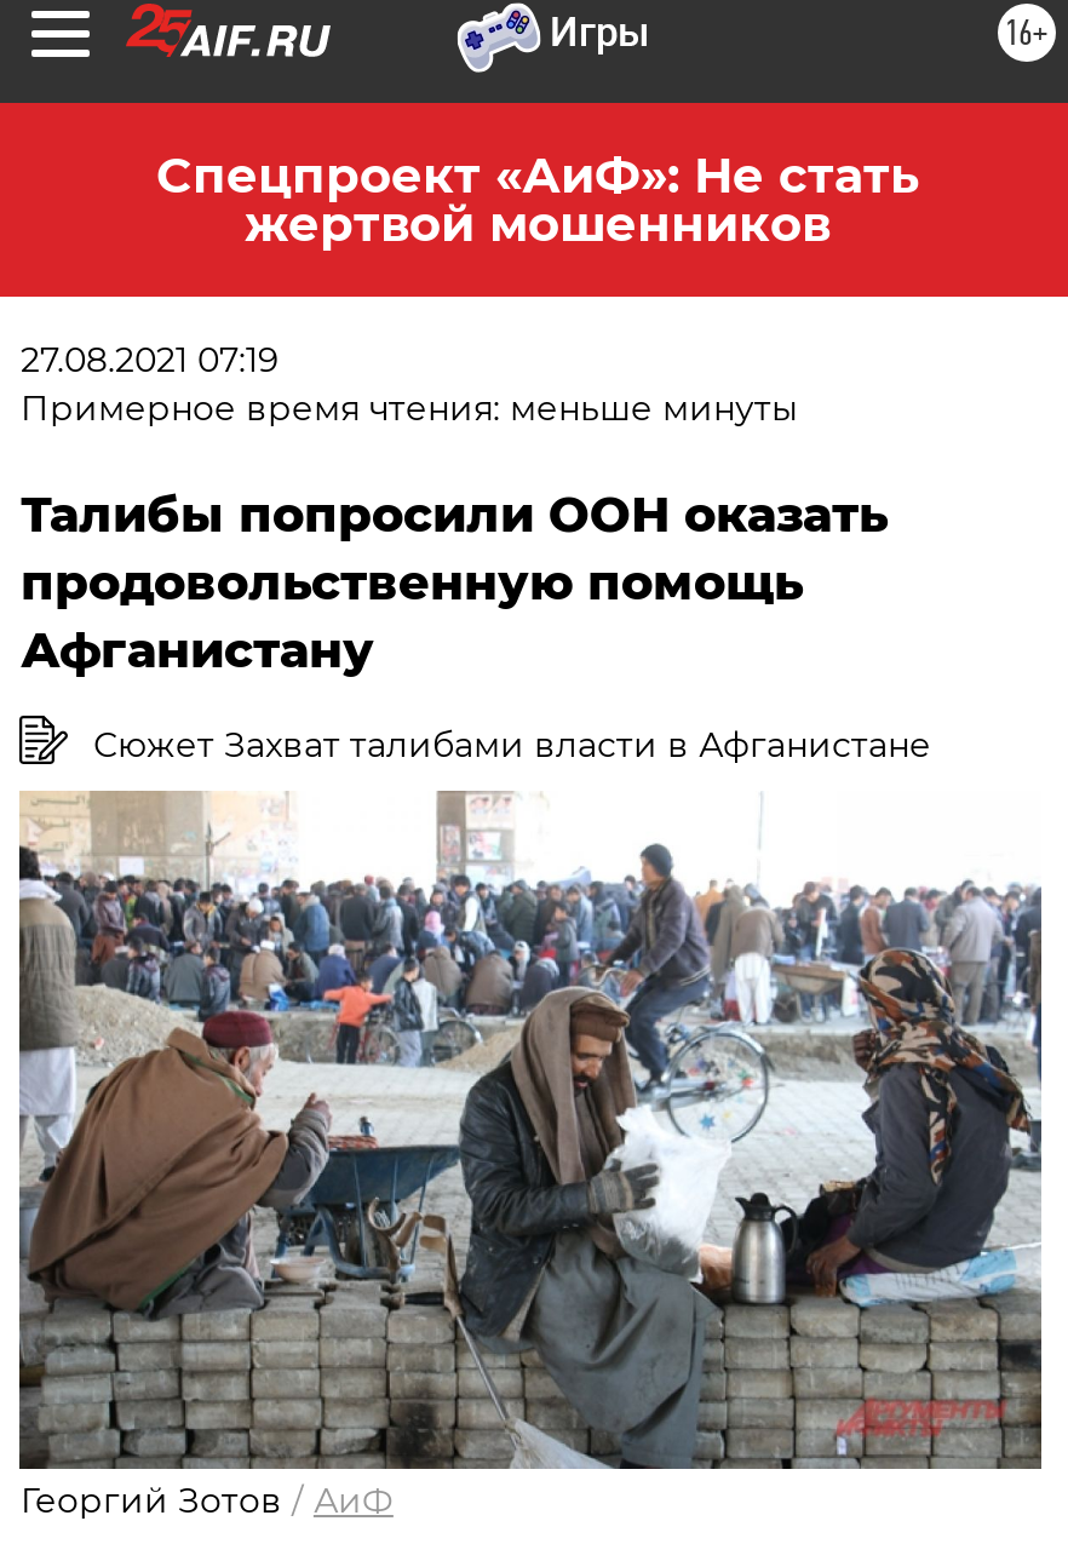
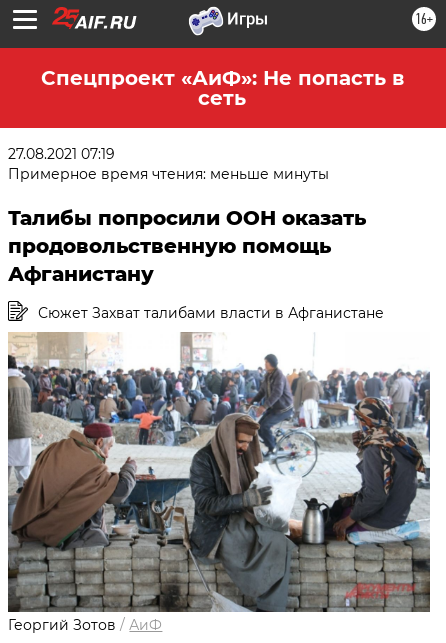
- Спецпроект «АиФ»: Не стать
- жертвой мошенников
+ Спецпроект «АиФ»: Не попасть в
+ сеть
